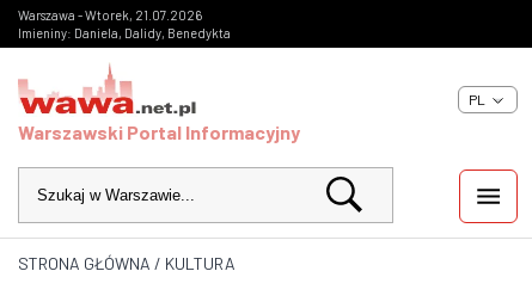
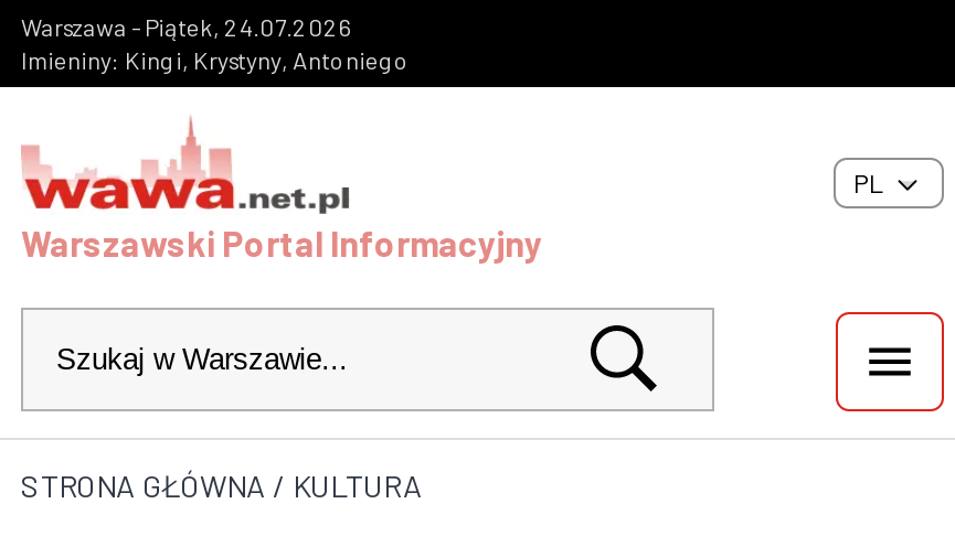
- Warszawa - Wtorek, 21.07.2026
+ Warszawa - Piątek, 24.07.2026

- Imieniny: Daniela, Dalidy, Benedykta
+ Imieniny: Kingi, Krystyny, Antoniego
